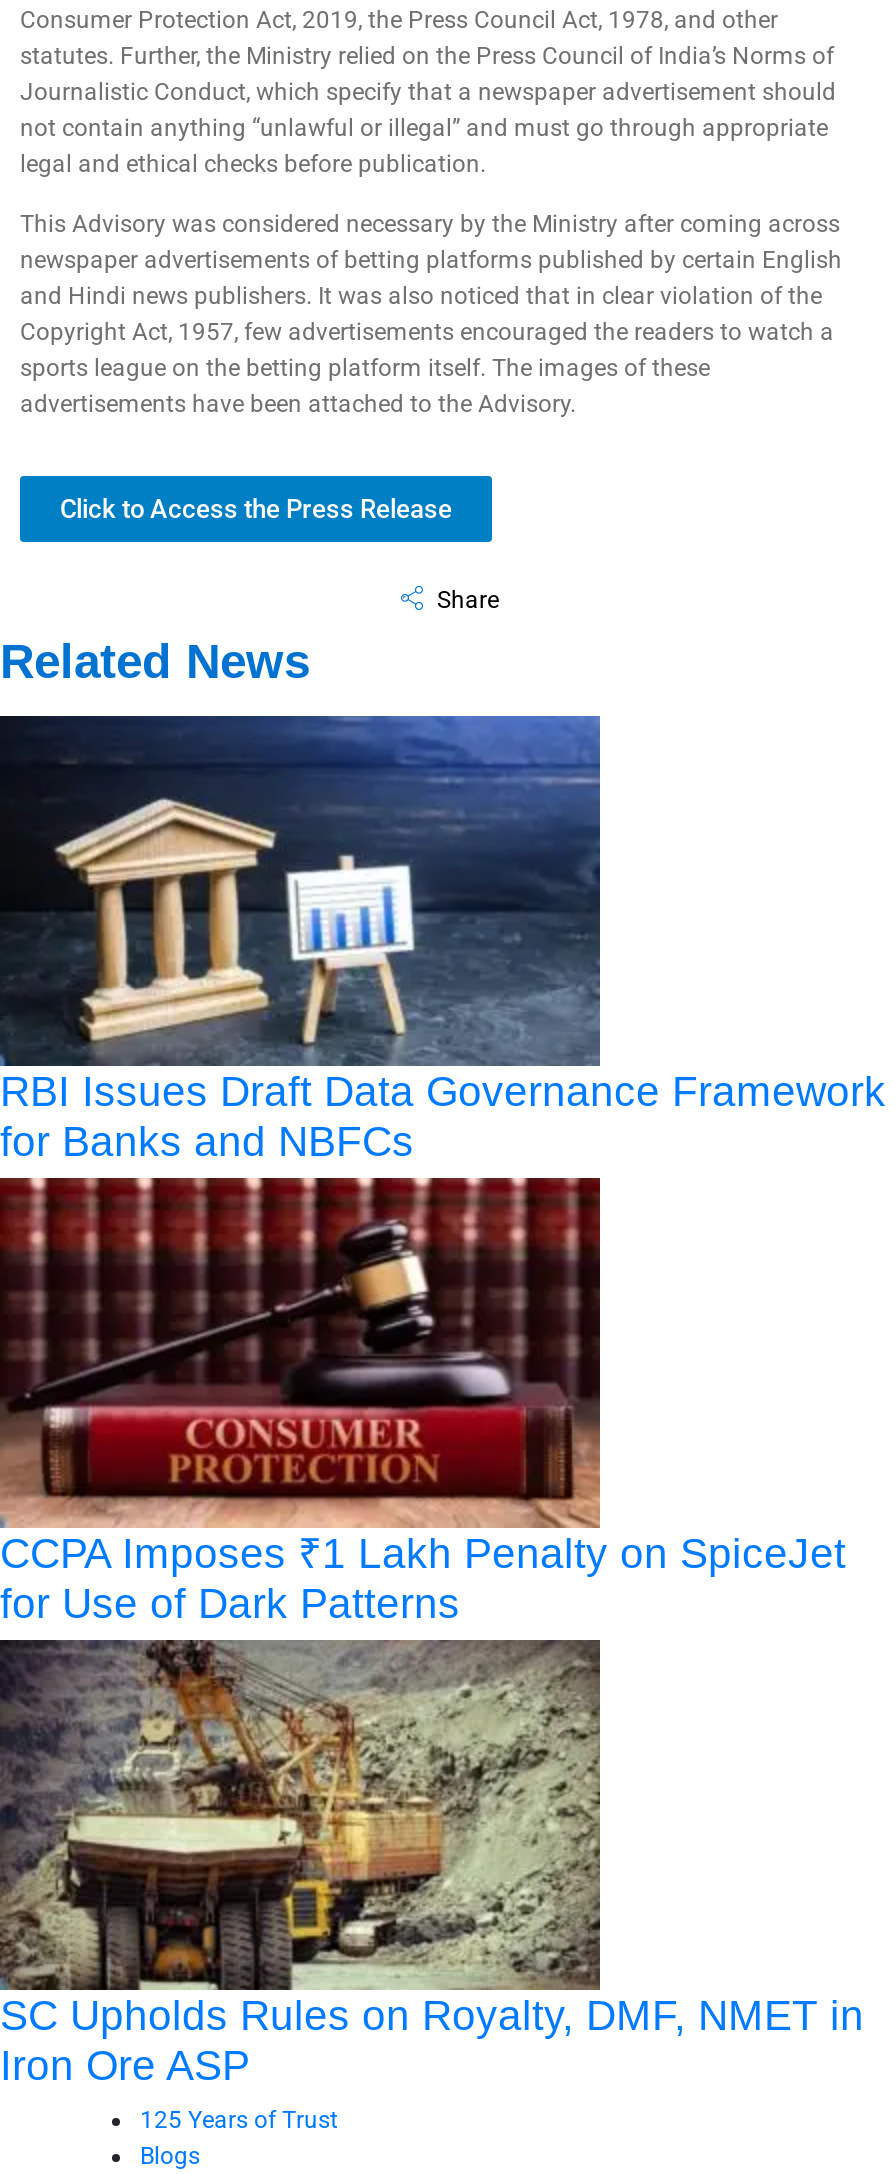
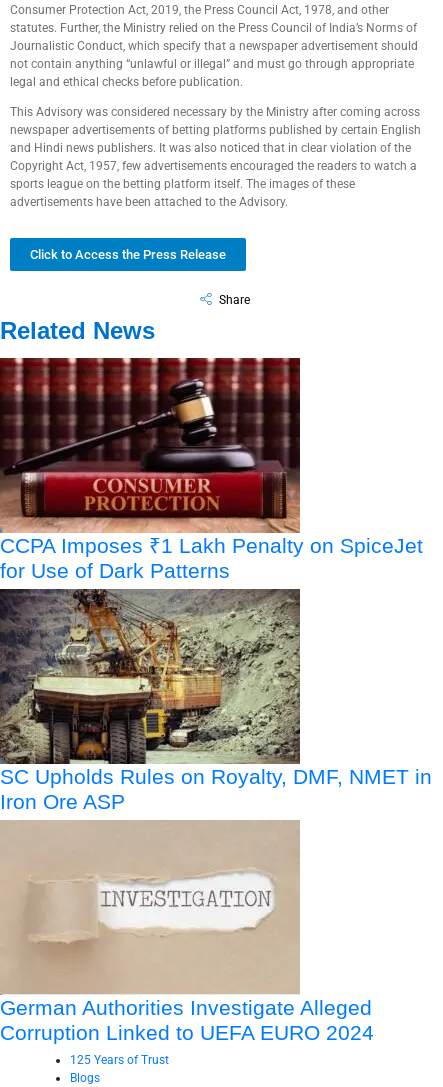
- [image]
- RBI Issues Draft Data Governance Framework
- for Banks and NBFCs

moved up: [image] | CCPA Imposes ₹1 Lakh Penalty on SpiceJet | for Use of Dark Patterns | SC Upholds Rules on Royalty, DMF, NMET in | Iron Ore ASP

+ [image]
+ German Authorities Investigate Alleged
+ Corruption Linked to UEFA EURO 2024
